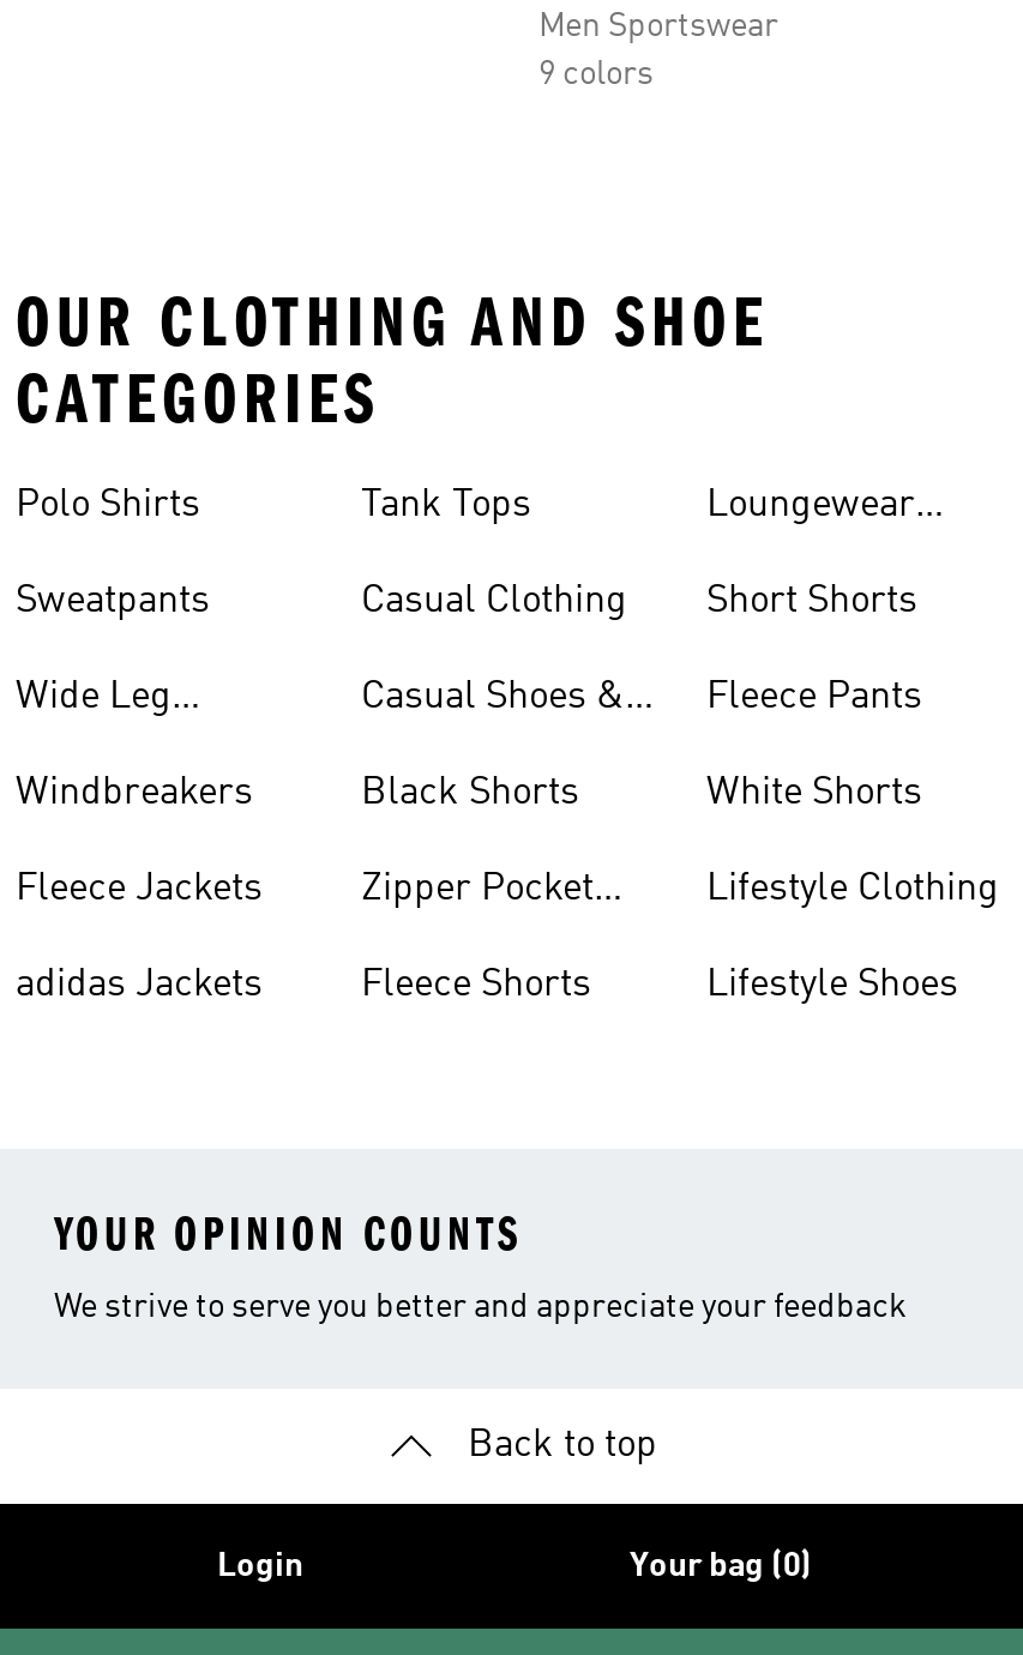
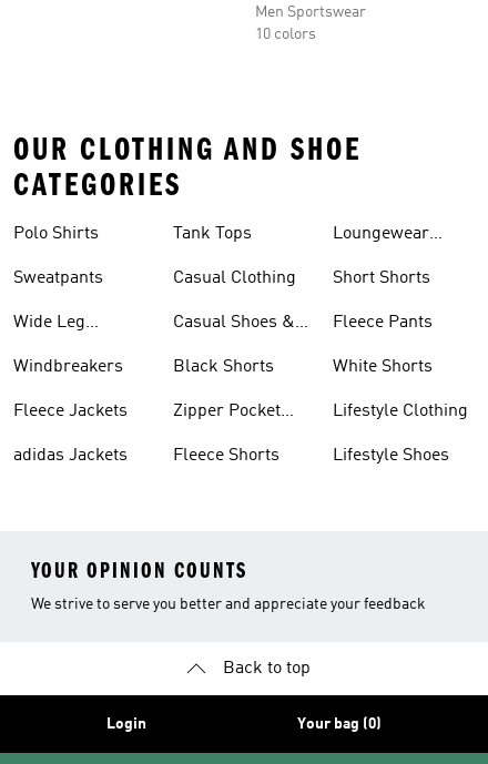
- 9 colors
+ 10 colors
